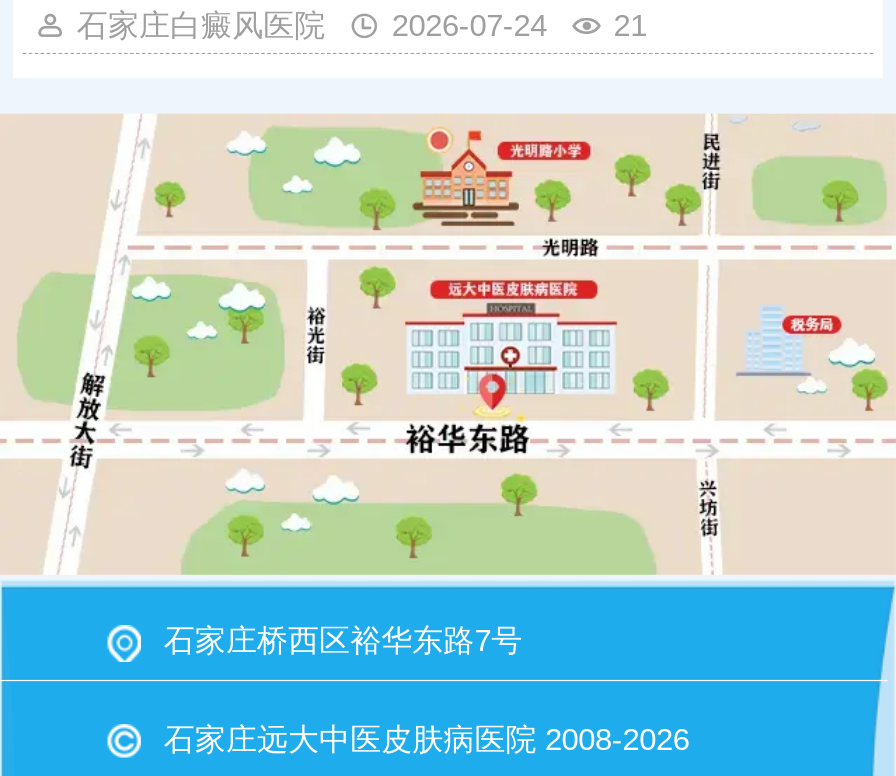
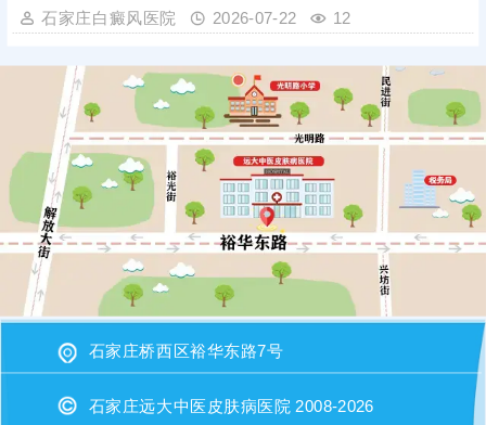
- 2026-07-24
+ 2026-07-22

- 21
+ 12
